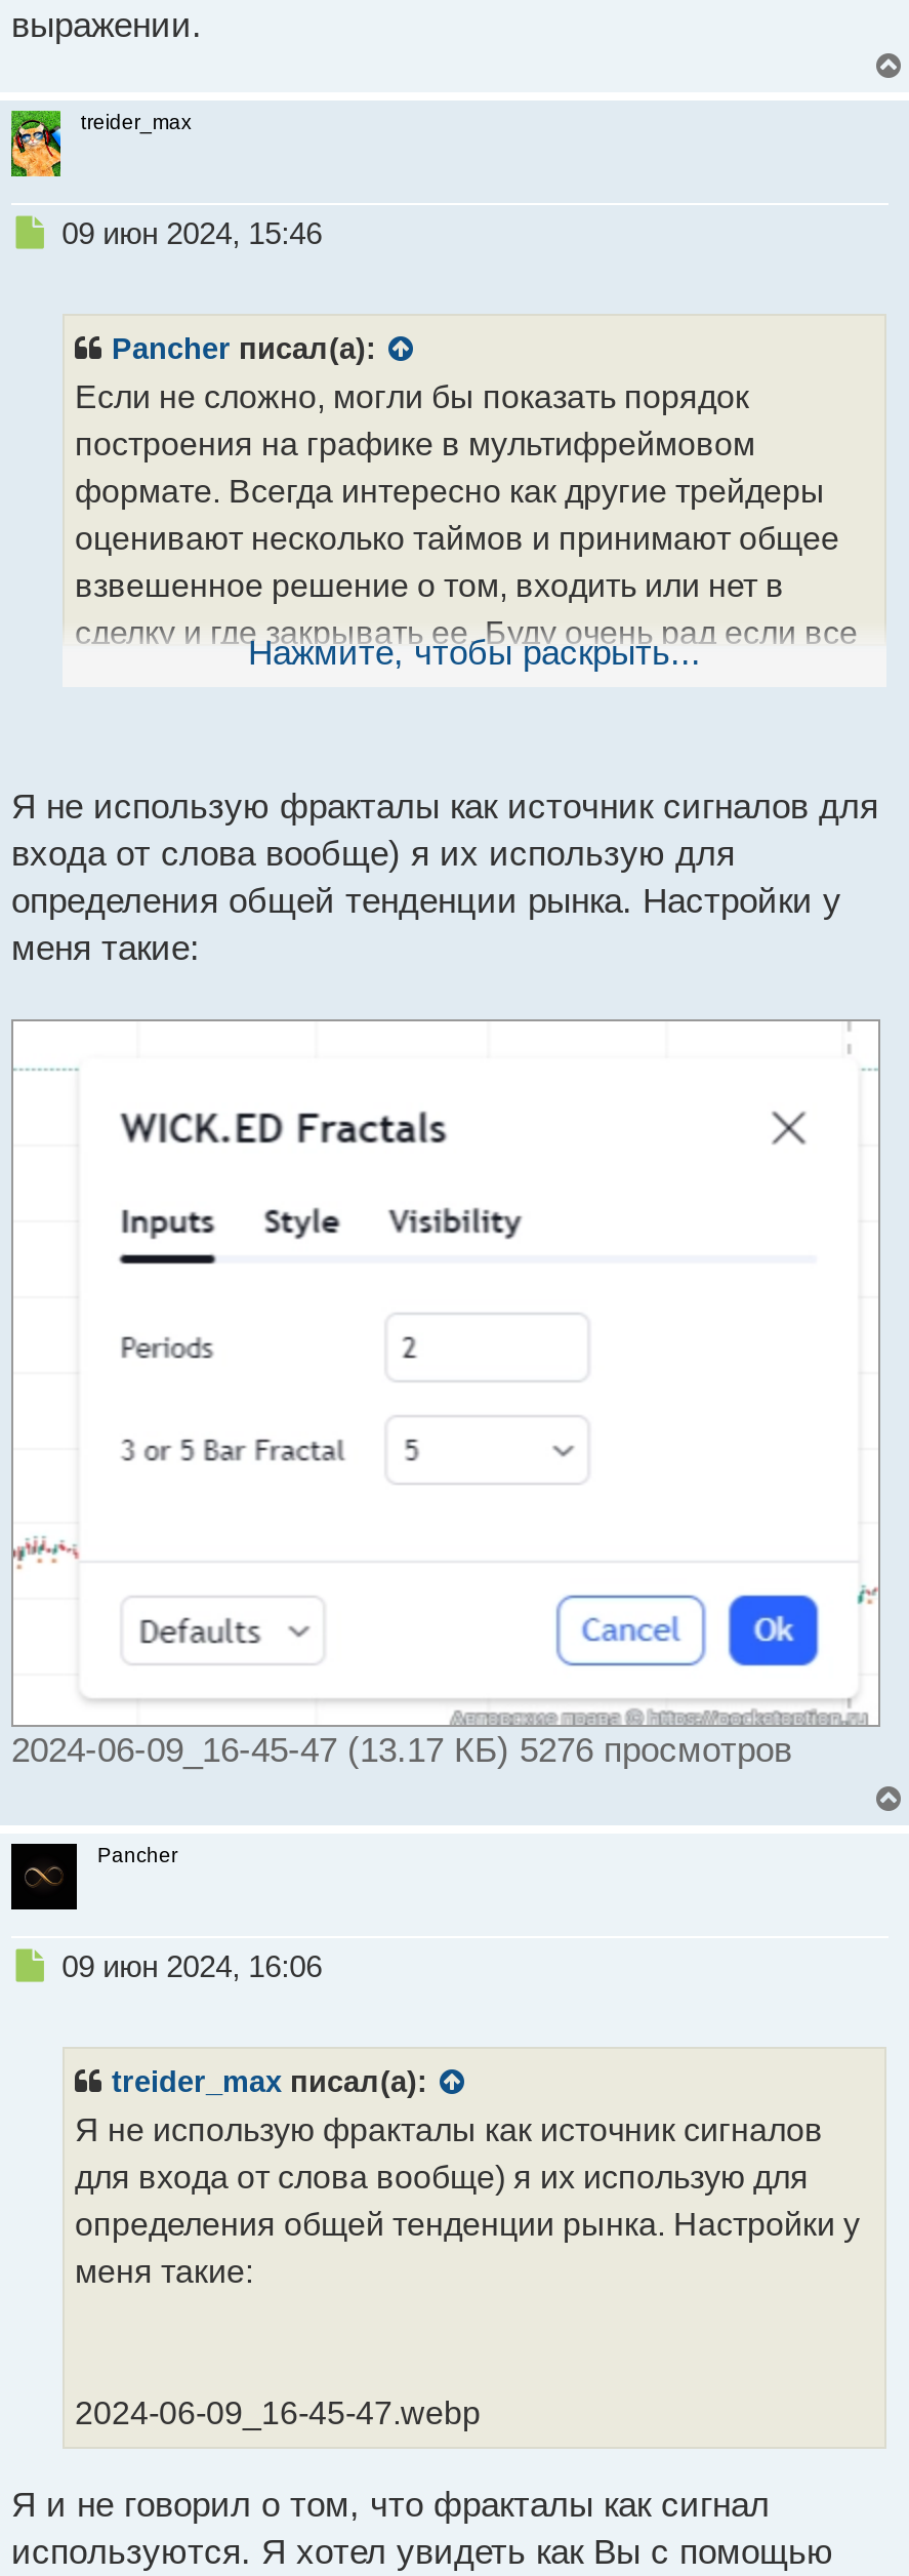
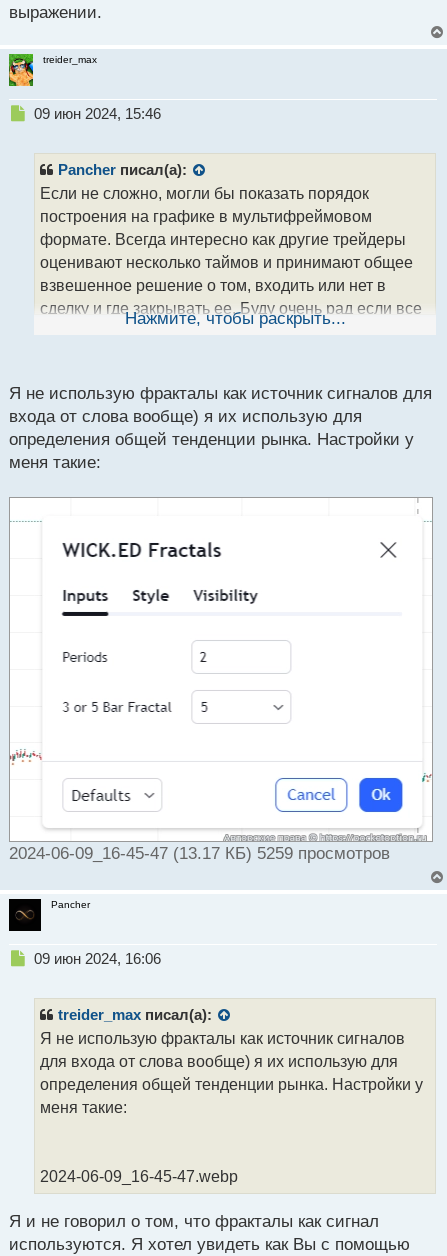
- 2024-06-09_16-45-47 (13.17 КБ) 5276 просмотров
+ 2024-06-09_16-45-47 (13.17 КБ) 5259 просмотров
